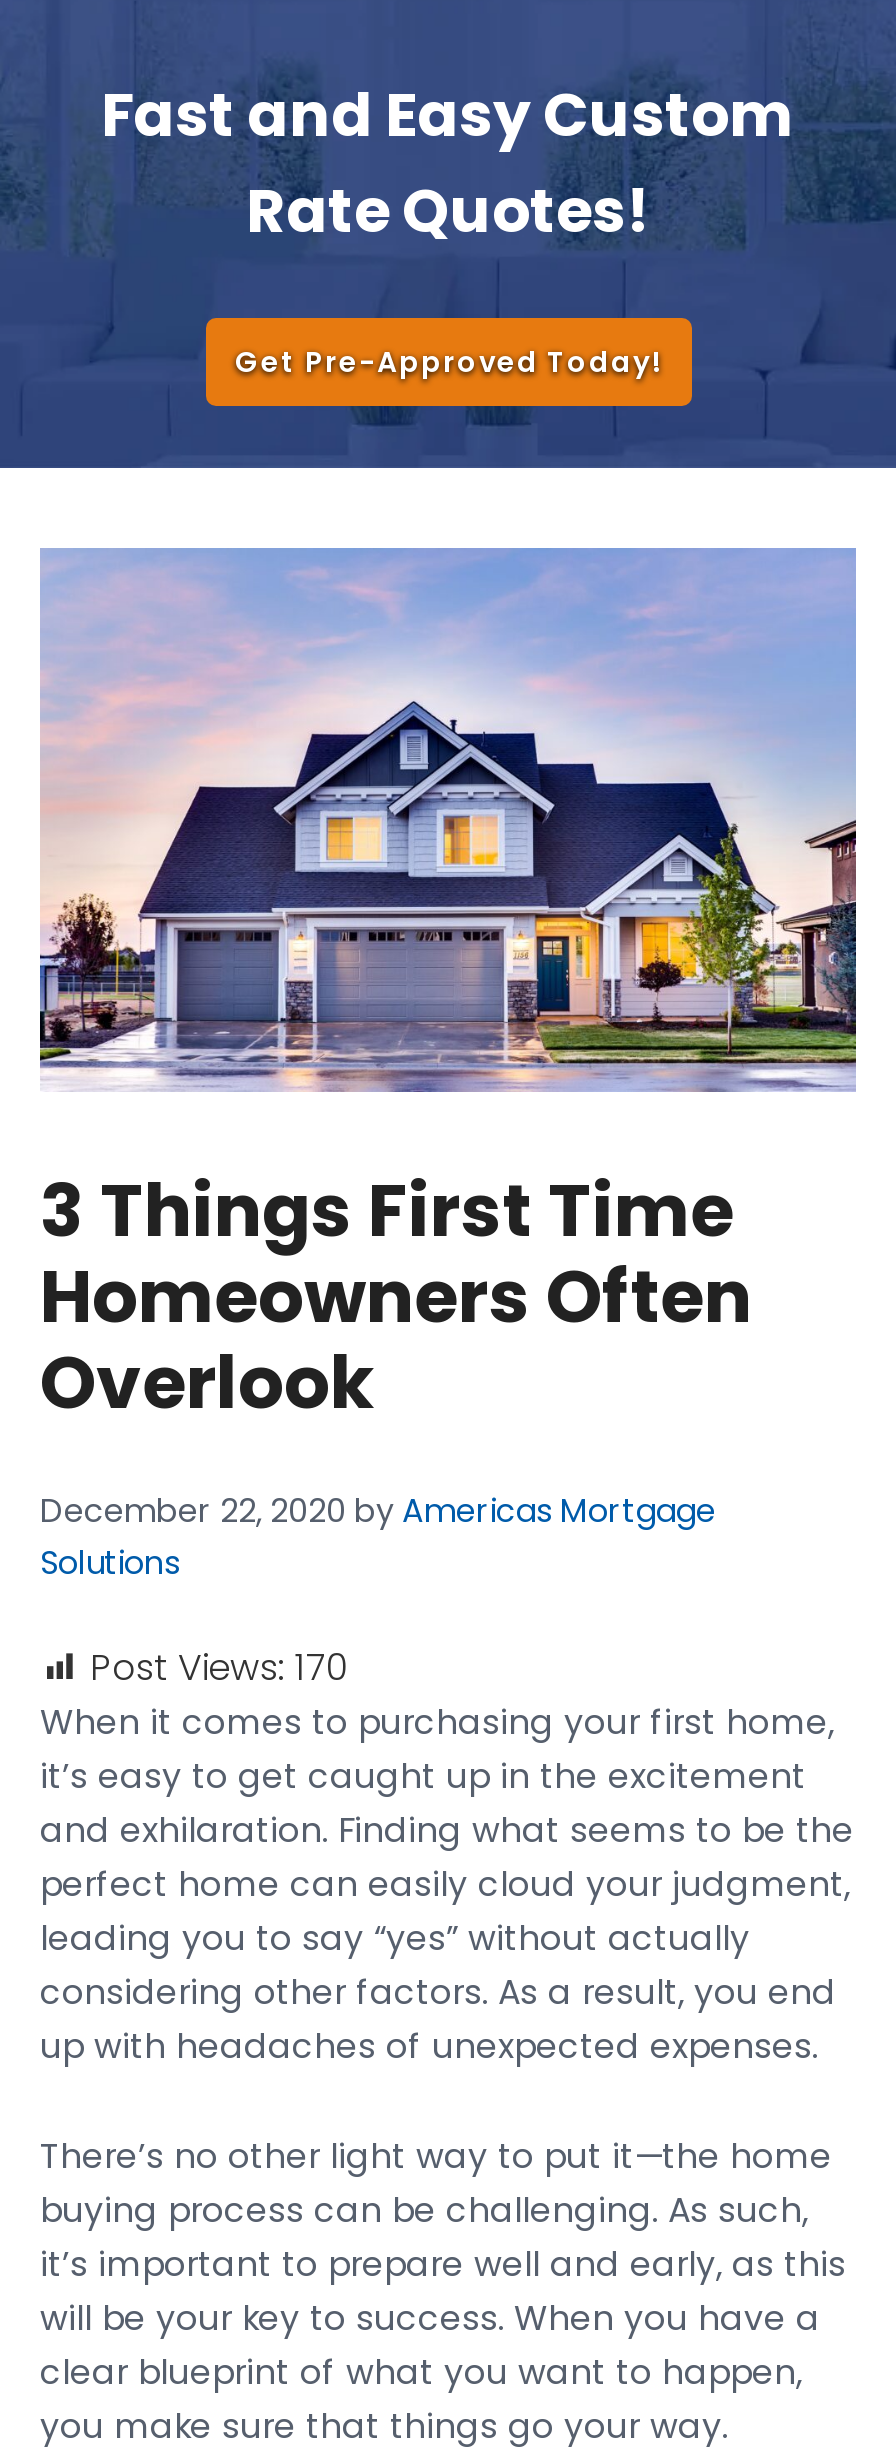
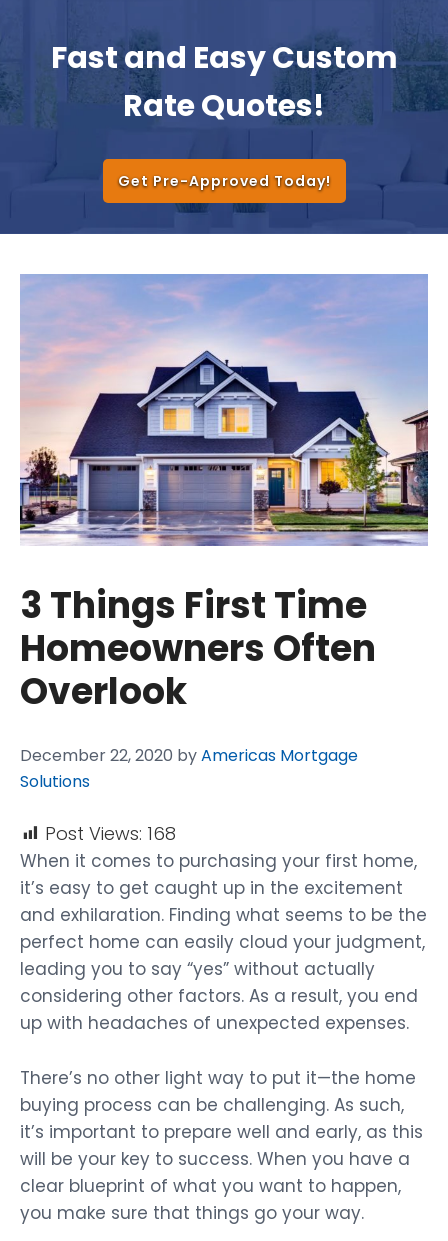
- Post Views: 170
+ Post Views: 168
